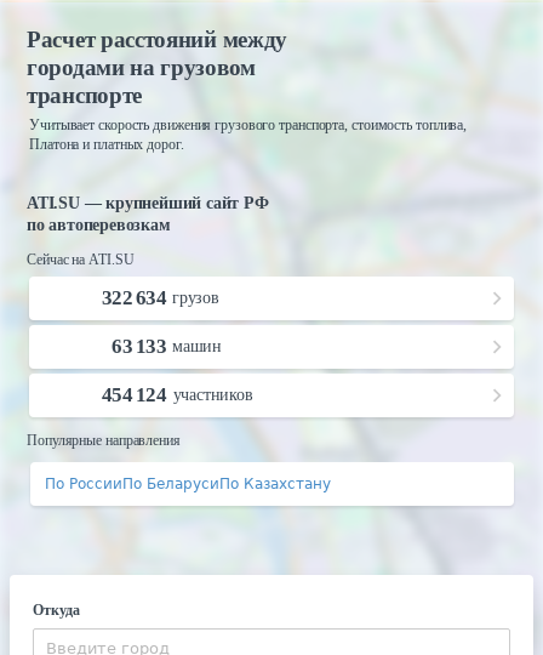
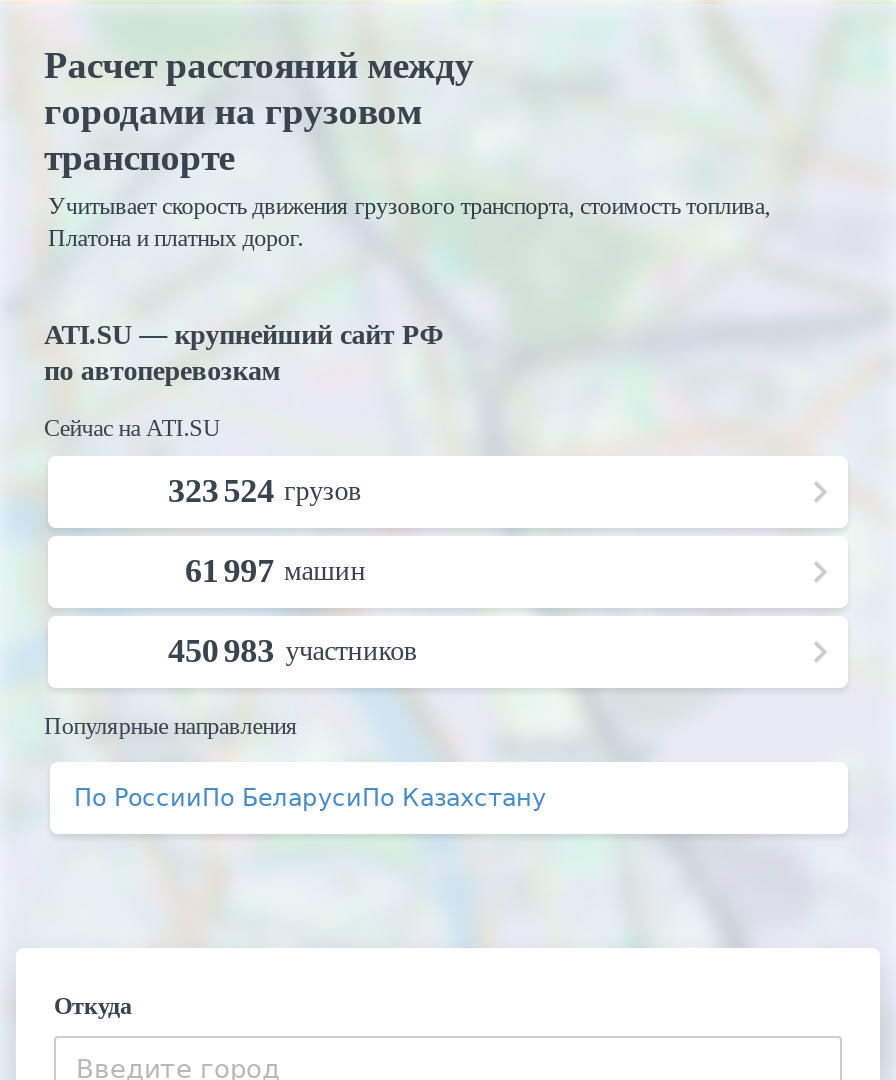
- 322 634 грузов
+ 323 524 грузов

- 63 133 машин
+ 61 997 машин

- 454 124 участников
+ 450 983 участников
